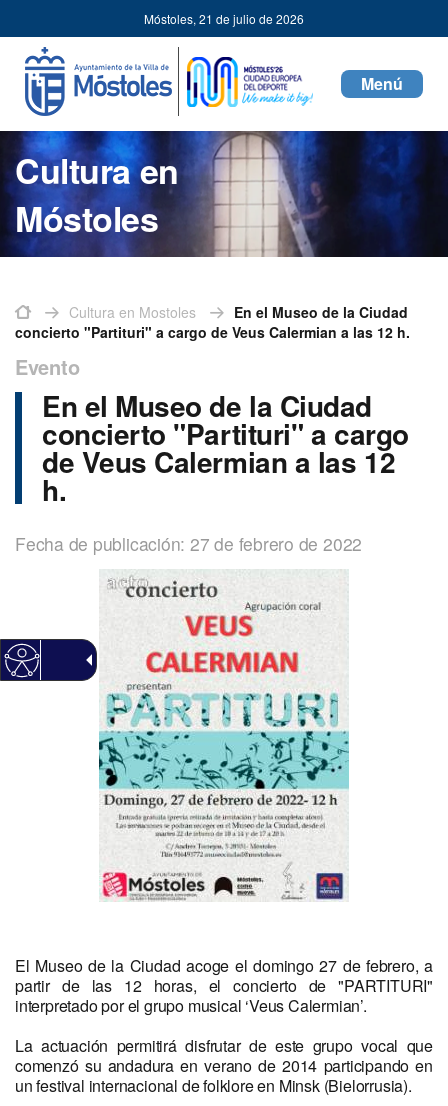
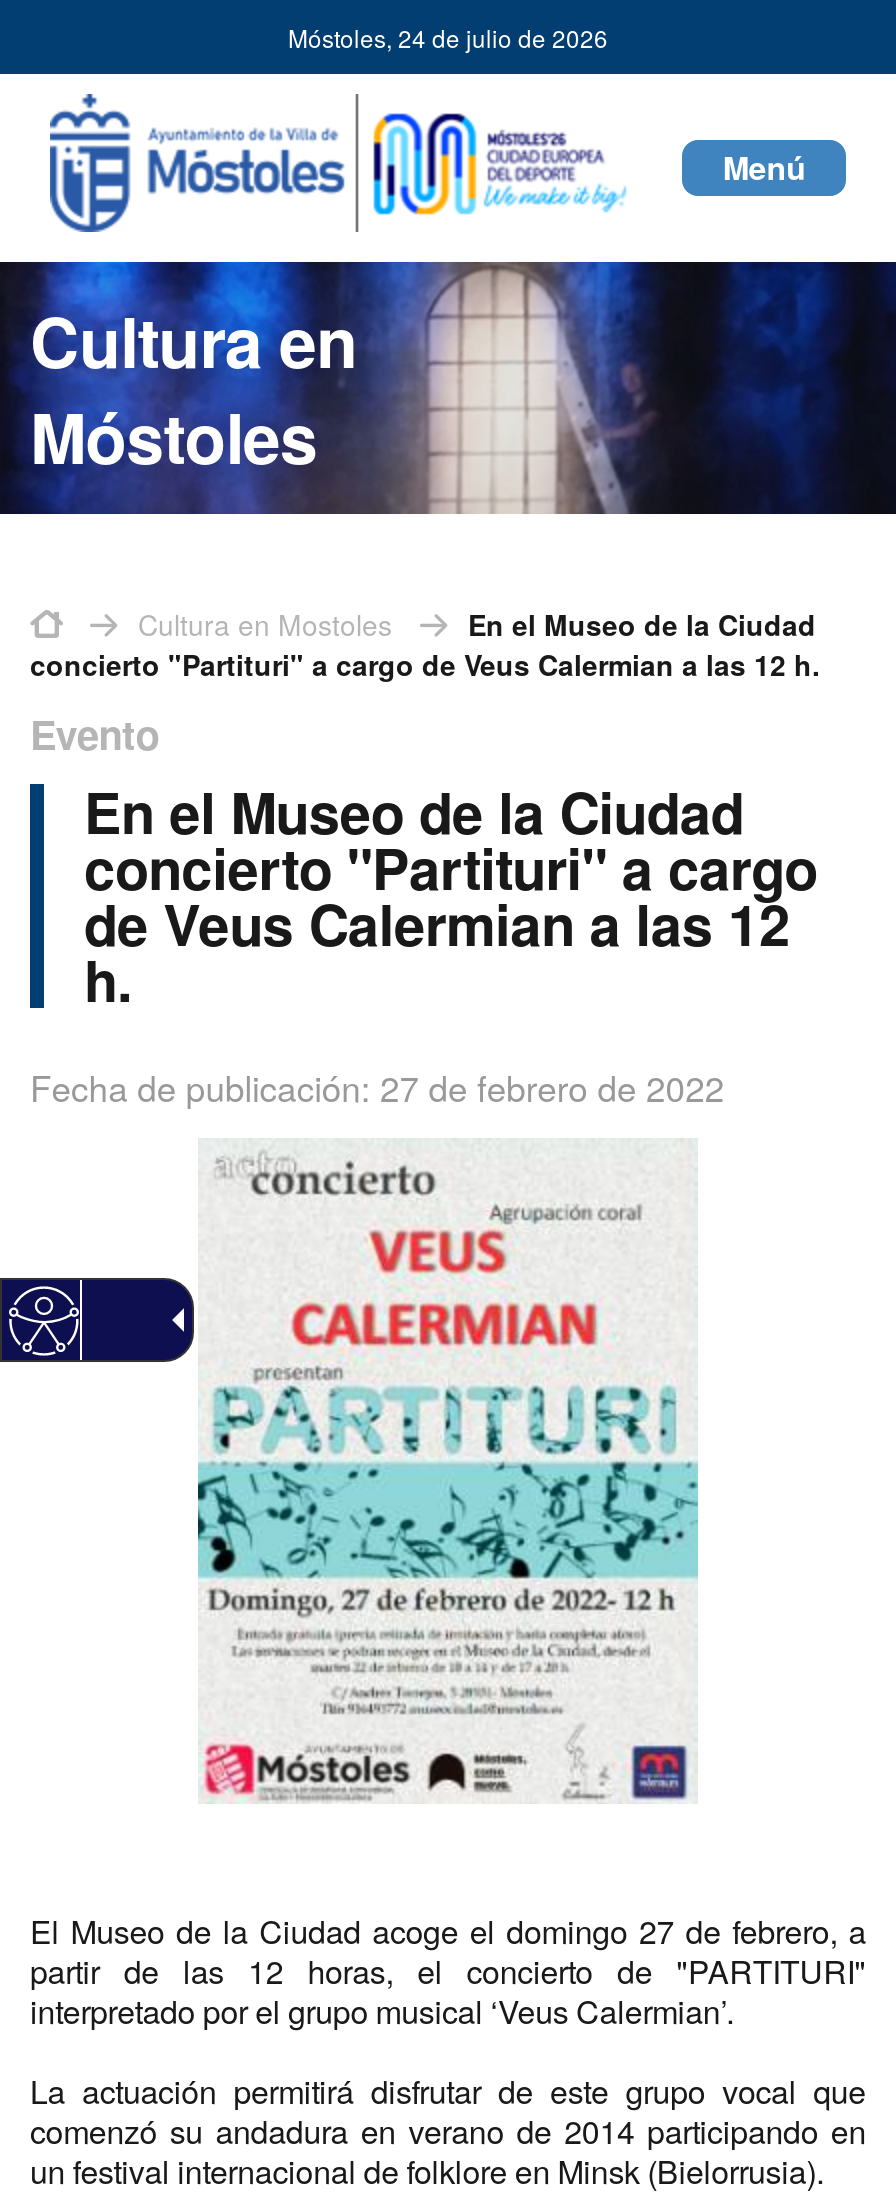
- Móstoles, 21 de julio de 2026
+ Móstoles, 24 de julio de 2026
